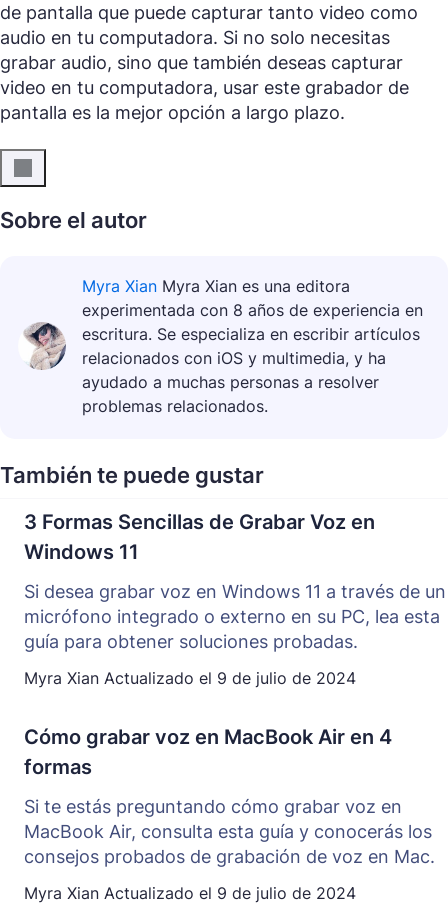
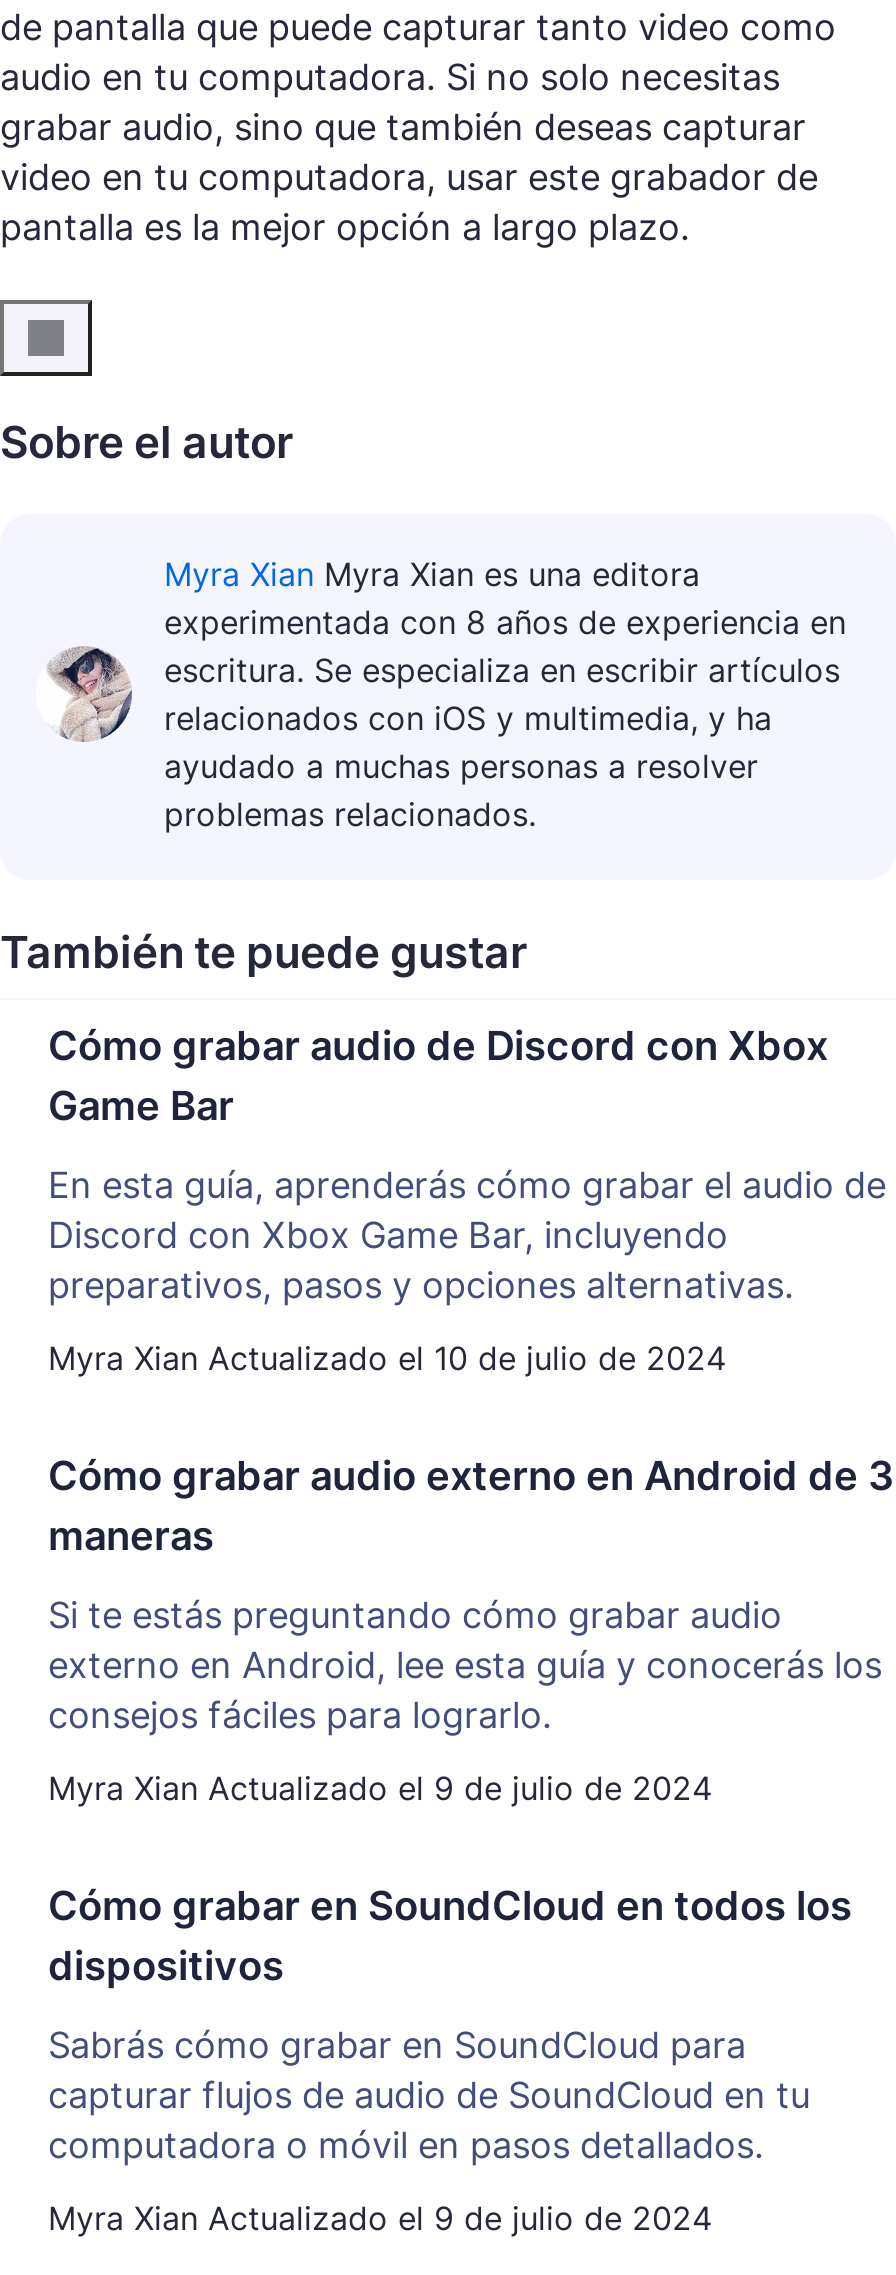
- 3 Formas Sencillas de Grabar Voz en
- Windows 11
- Si desea grabar voz en Windows 11 a través de un
- micrófono integrado o externo en su PC, lea esta
- guía para obtener soluciones probadas.
+ Cómo grabar audio de Discord con Xbox
+ Game Bar
+ En esta guía, aprenderás cómo grabar el audio de
+ Discord con Xbox Game Bar, incluyendo
+ preparativos, pasos y opciones alternativas.
+ Myra Xian Actualizado el 10 de julio de 2024
+ Cómo grabar audio externo en Android de 3
+ maneras
+ Si te estás preguntando cómo grabar audio
+ externo en Android, lee esta guía y conocerás los
+ consejos fáciles para lograrlo.

- Cómo grabar voz en MacBook Air en 4
- formas
+ Cómo grabar en SoundCloud en todos los
+ dispositivos

- Si te estás preguntando cómo grabar voz en
- MacBook Air, consulta esta guía y conocerás los
- consejos probados de grabación de voz en Mac.
+ Sabrás cómo grabar en SoundCloud para
+ capturar flujos de audio de SoundCloud en tu
+ computadora o móvil en pasos detallados.
